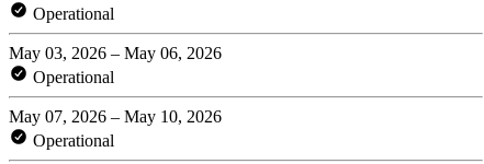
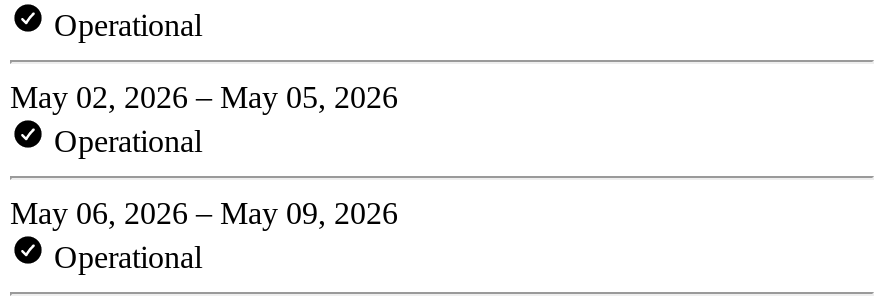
- May 03, 2026 – May 06, 2026
+ May 02, 2026 – May 05, 2026

- May 07, 2026 – May 10, 2026
+ May 06, 2026 – May 09, 2026
